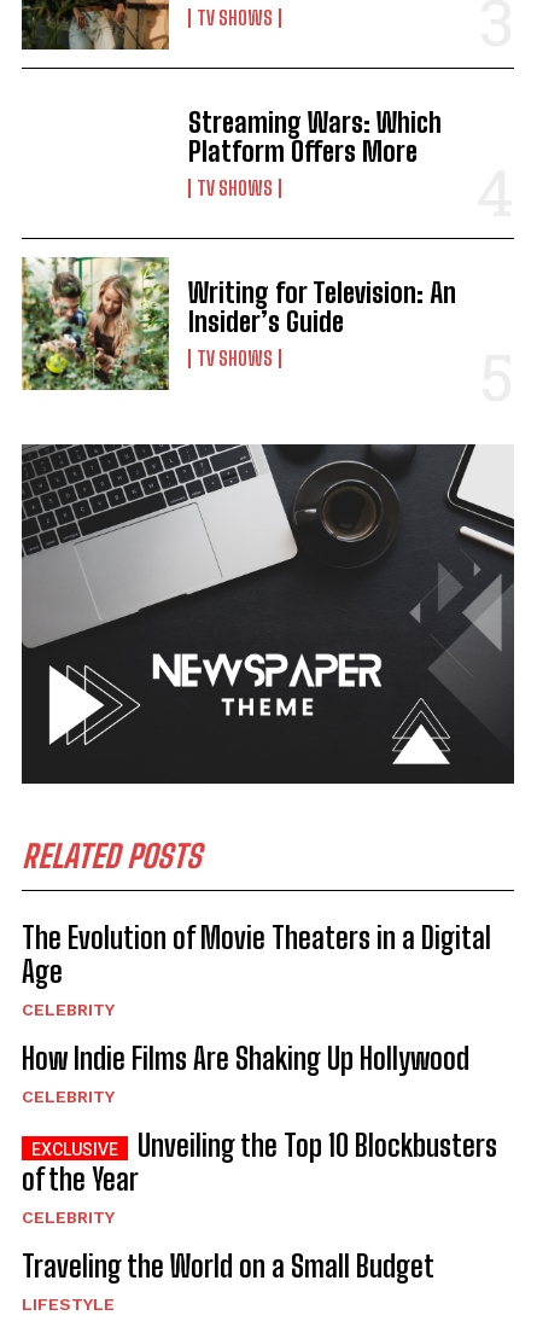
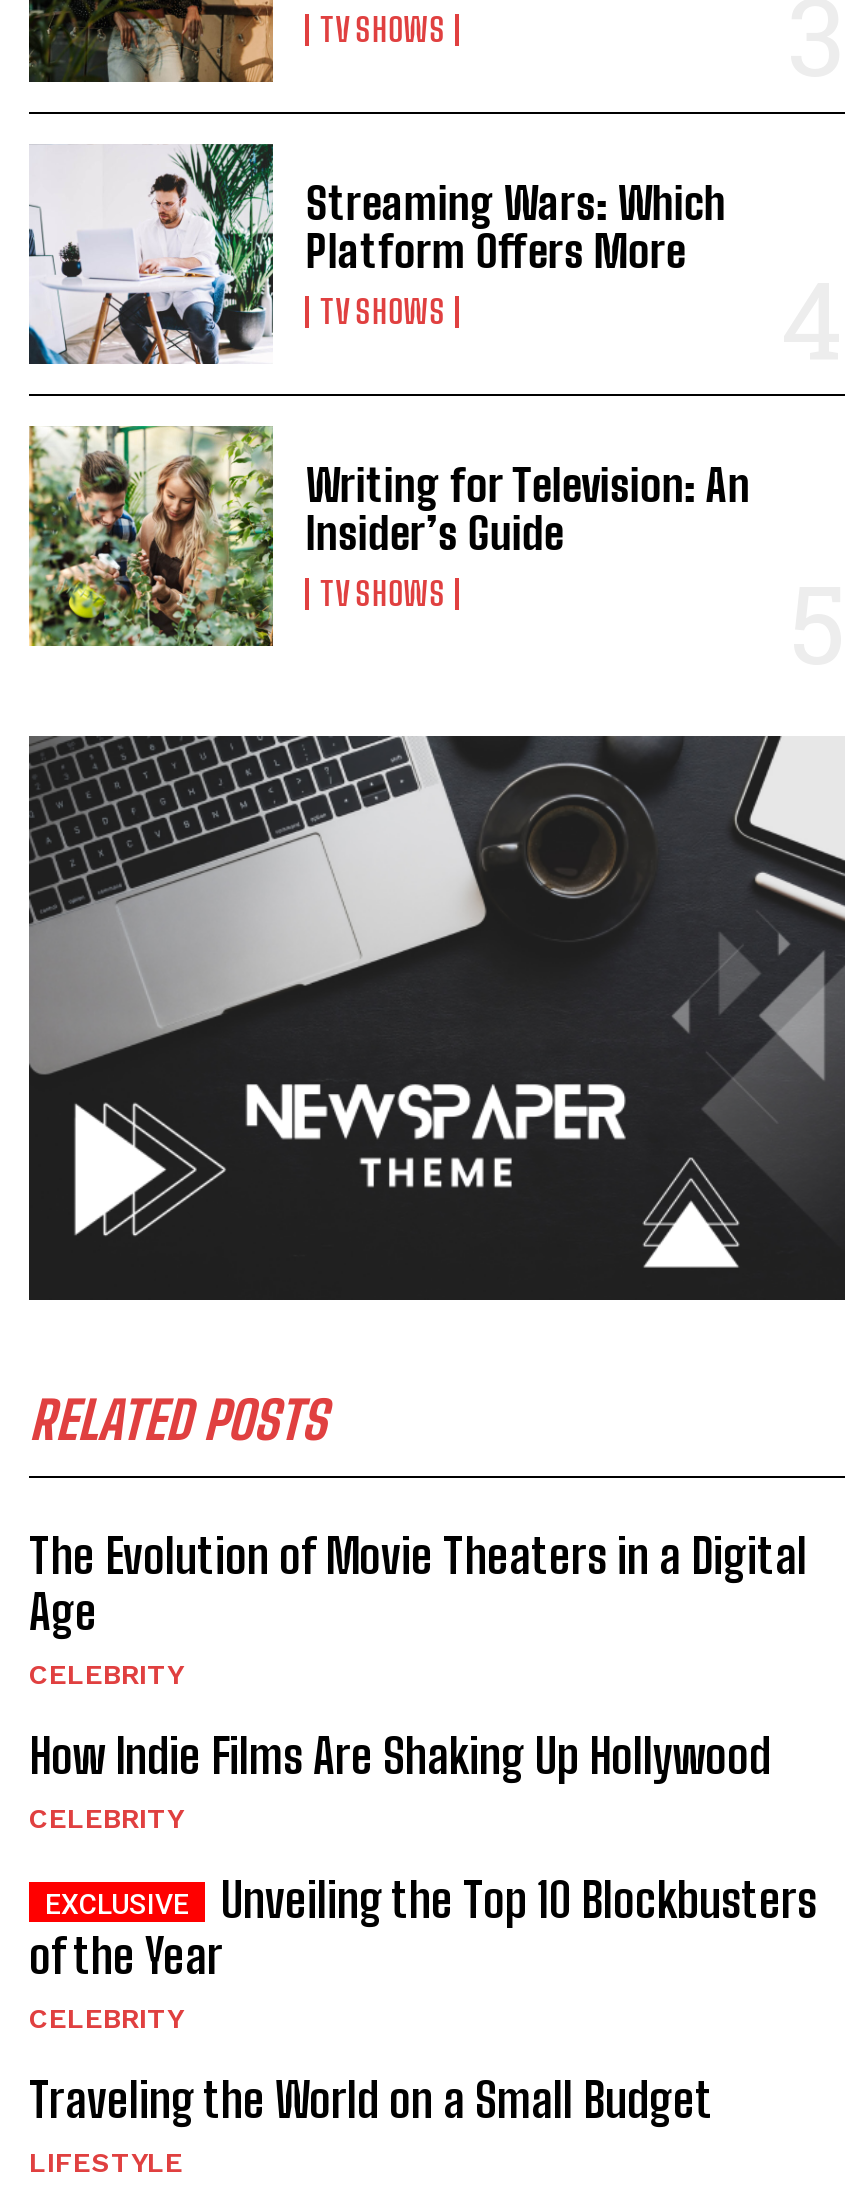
+ [image]
